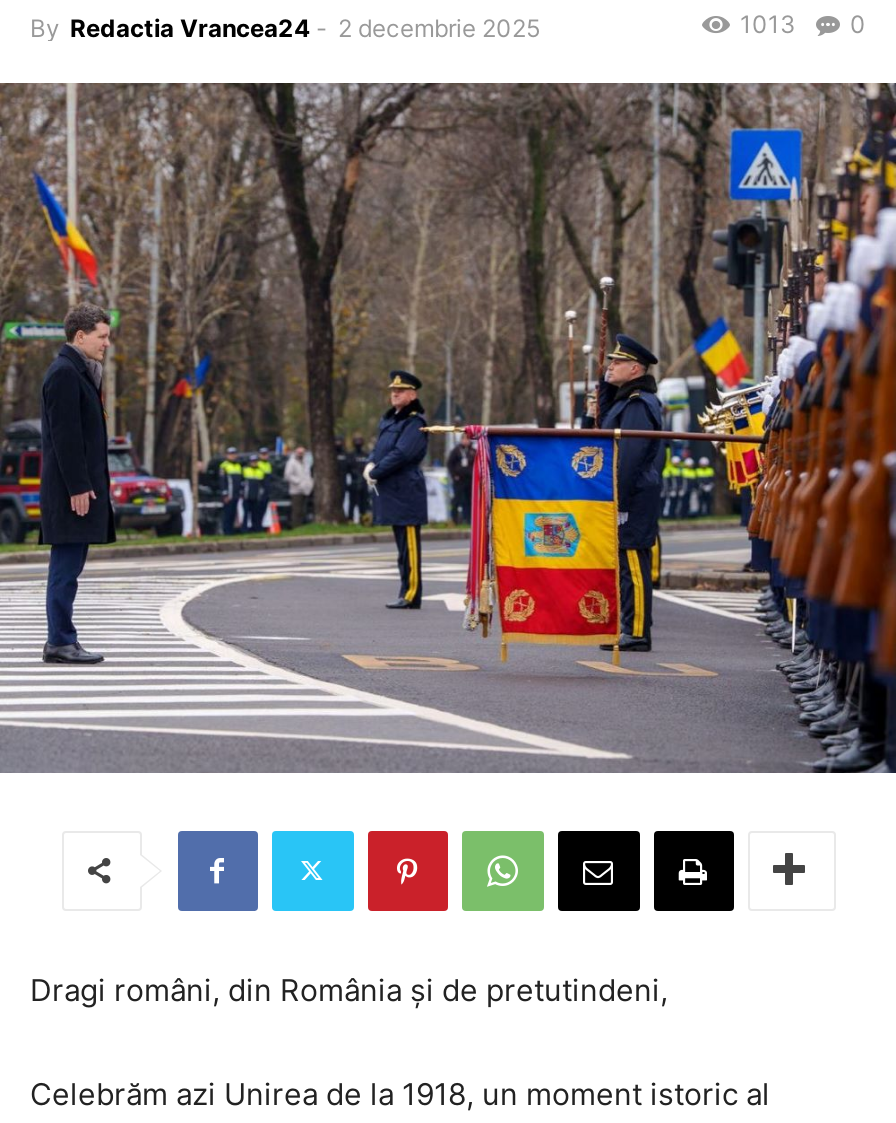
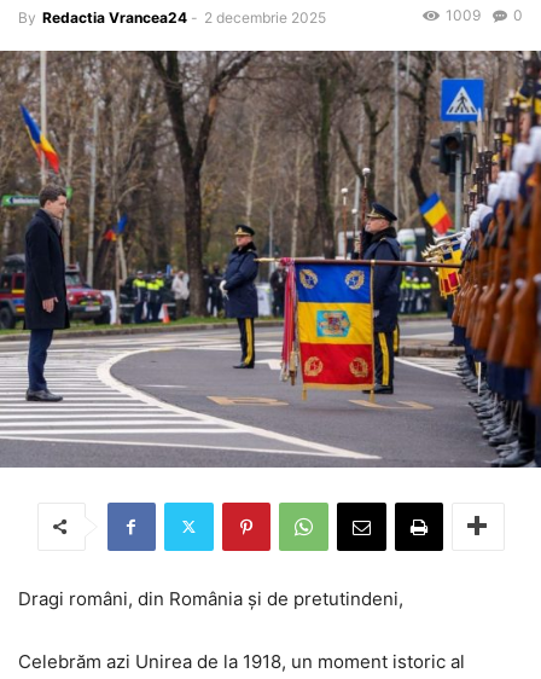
- 1013 0
+ 1009 0
